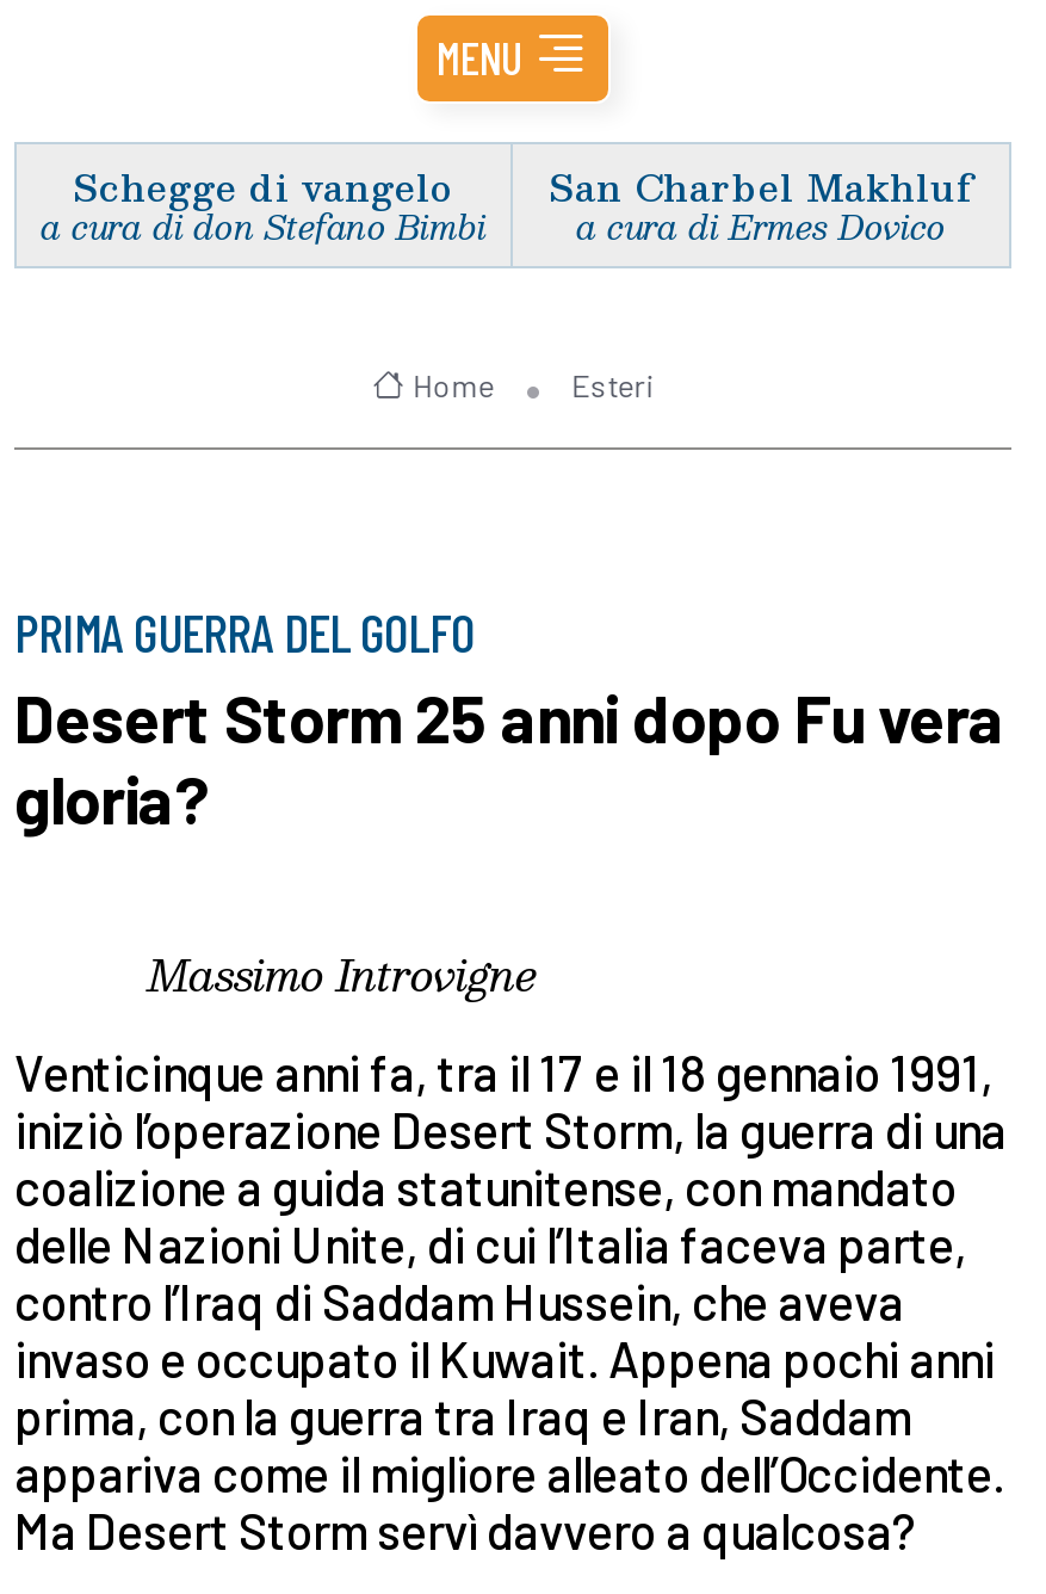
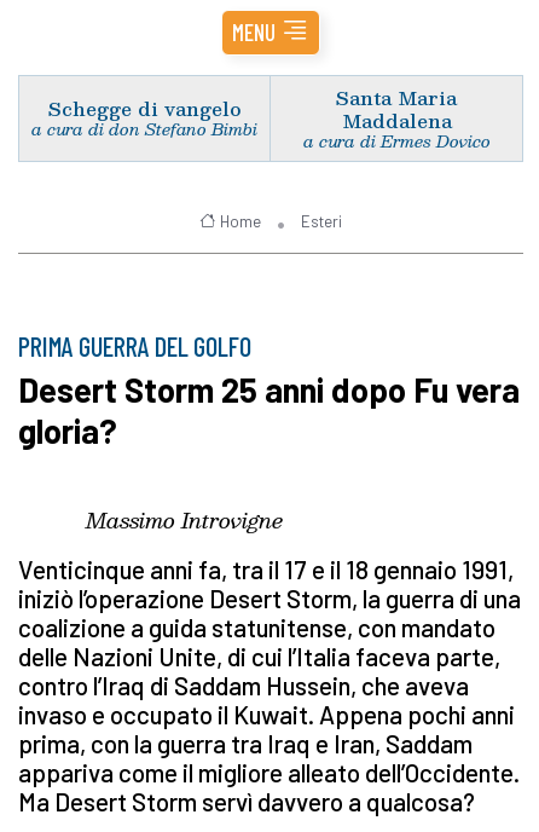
- San Charbel Makhluf
+ Santa Maria
+ Maddalena
